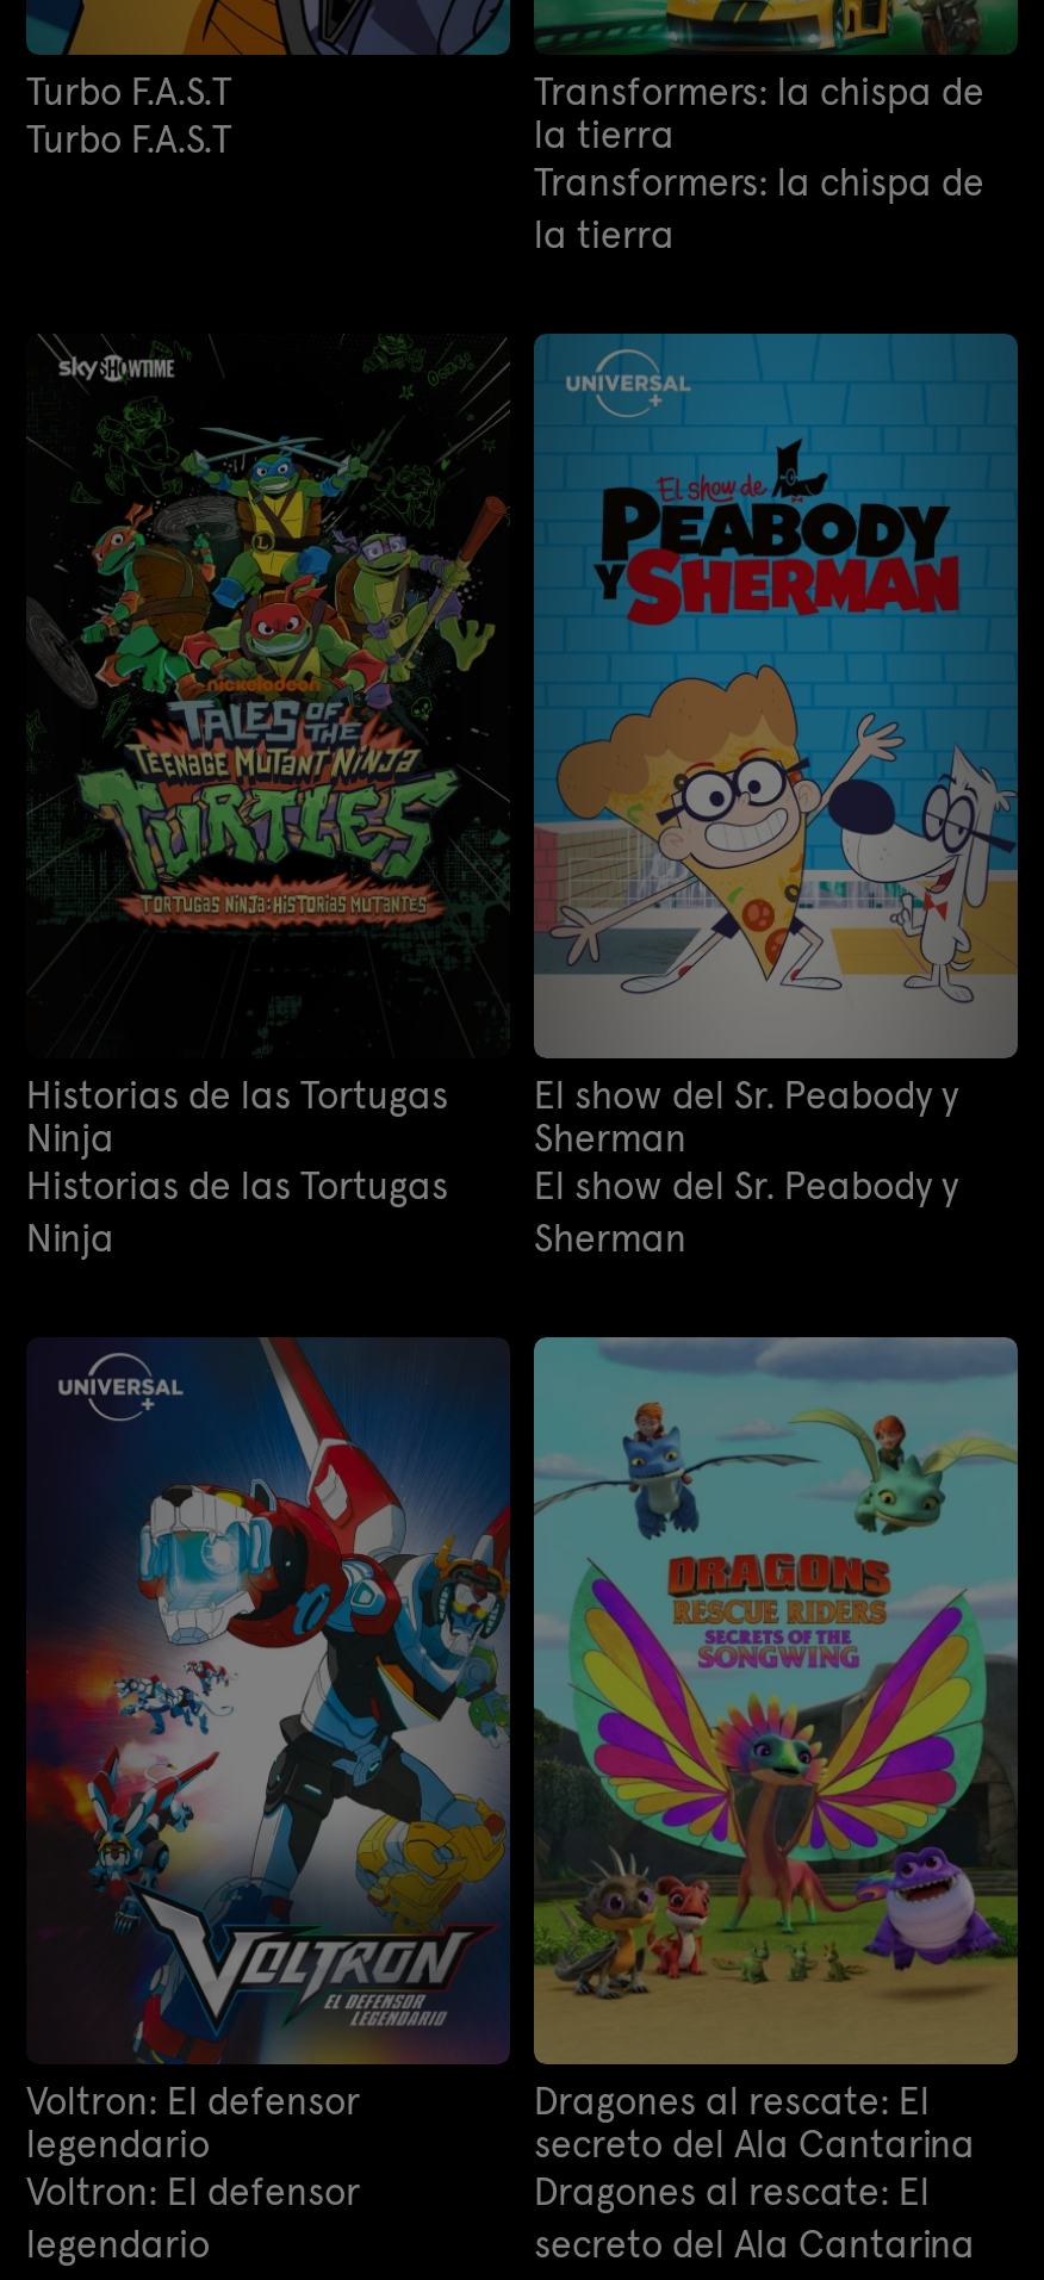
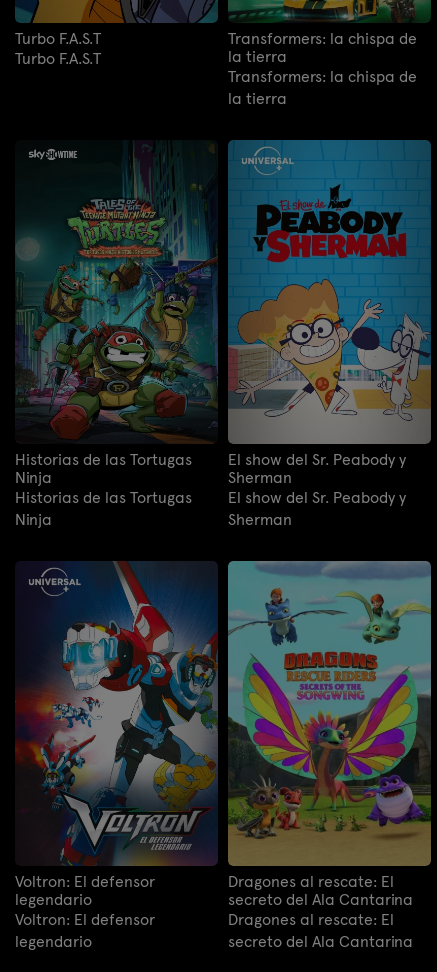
- [image]
+ [image]
